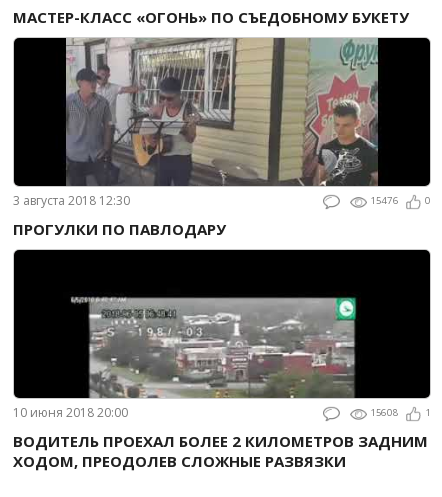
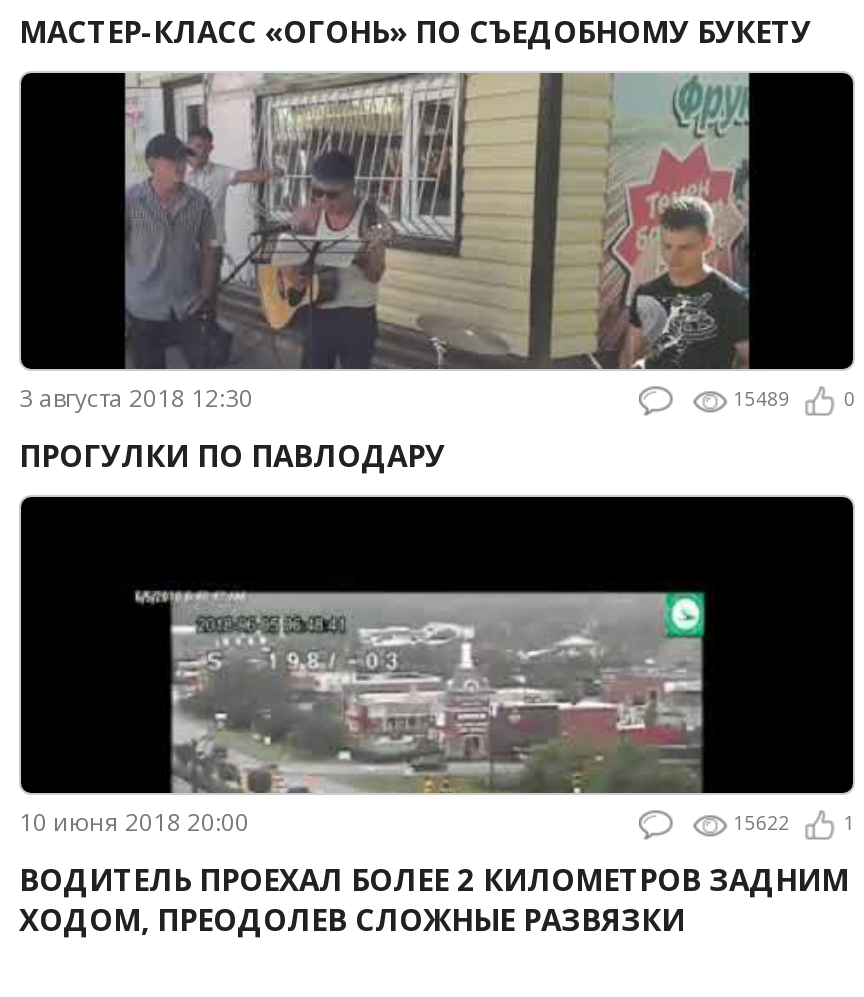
- 15476 0
+ 15489 0

- 15608 1
+ 15622 1
